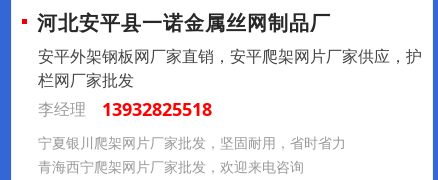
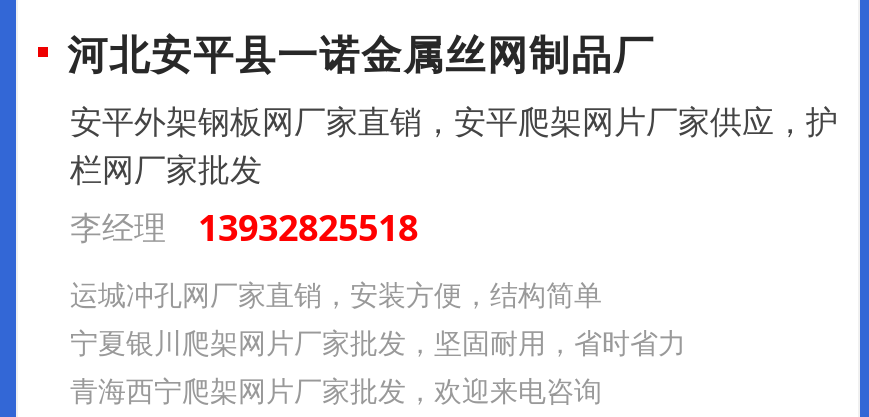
+ 运城冲孔网厂家直销，安装方便，结构简单
